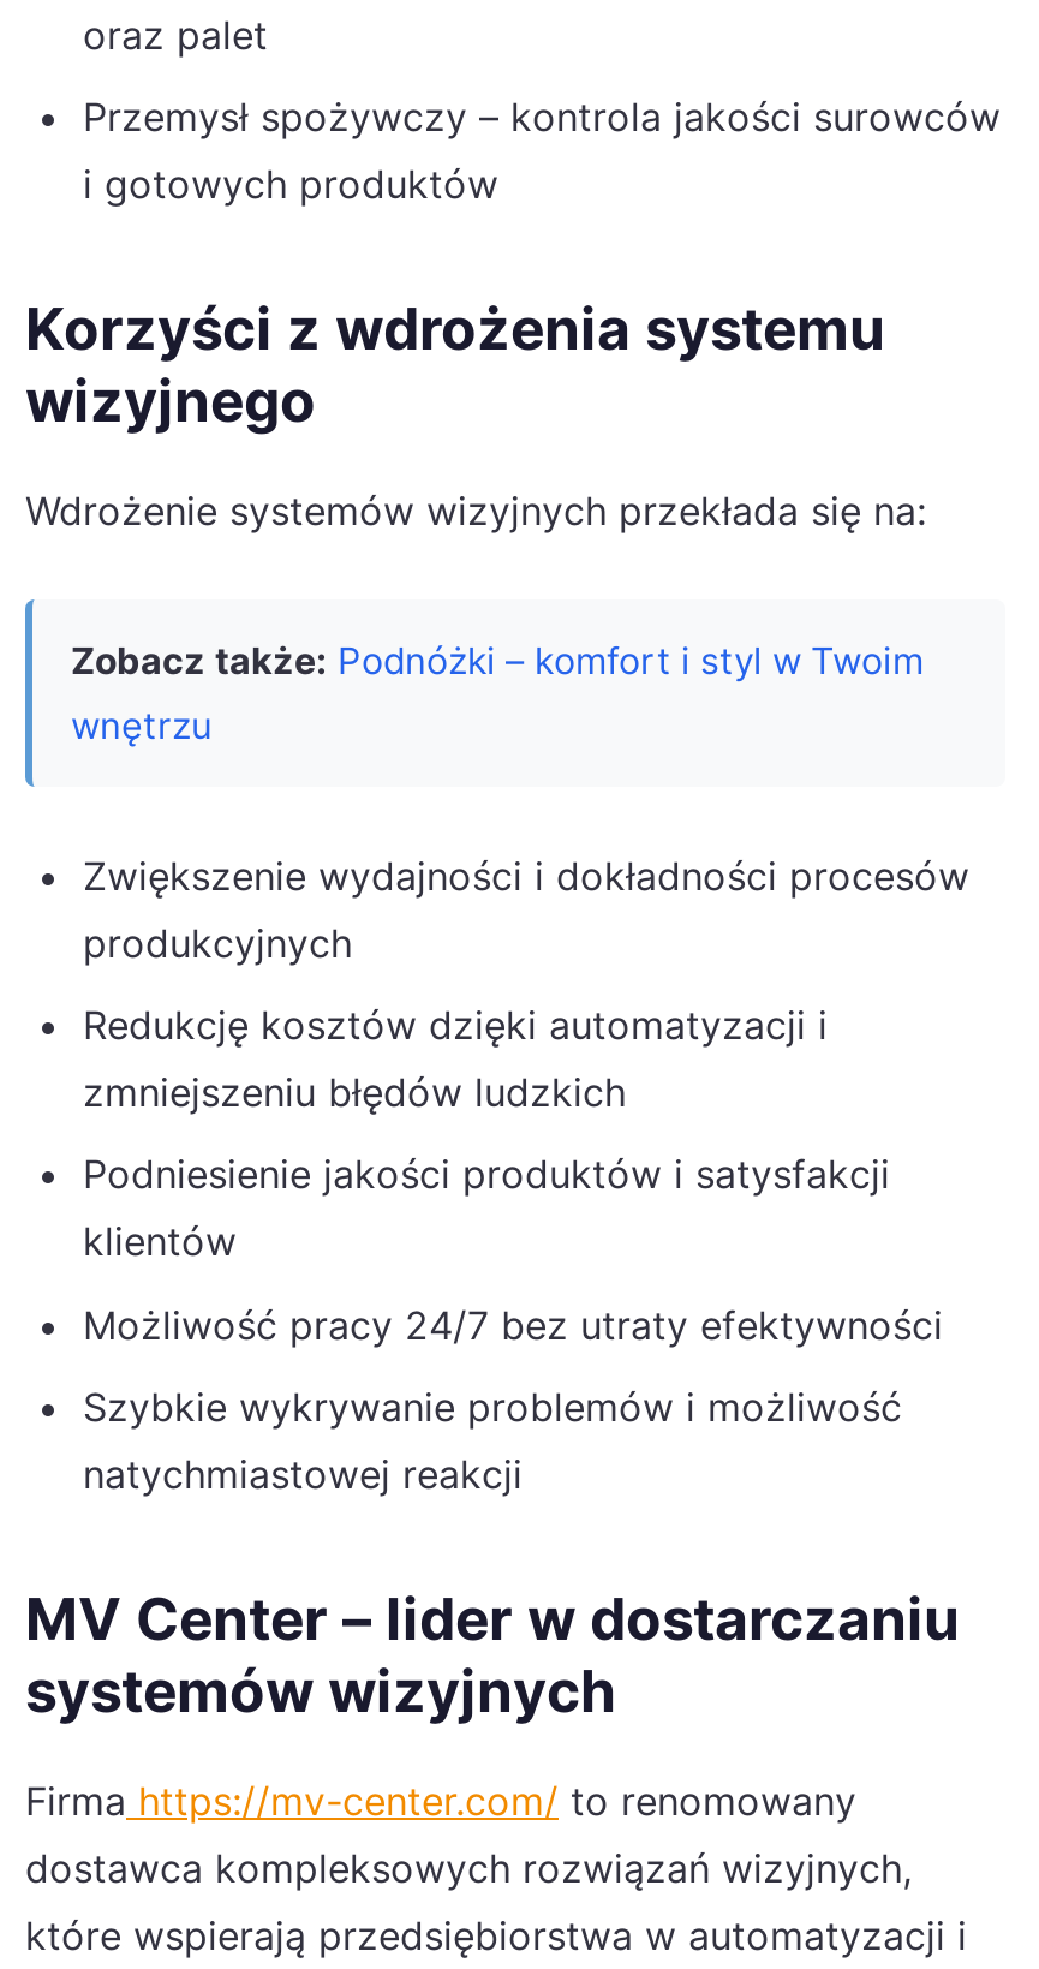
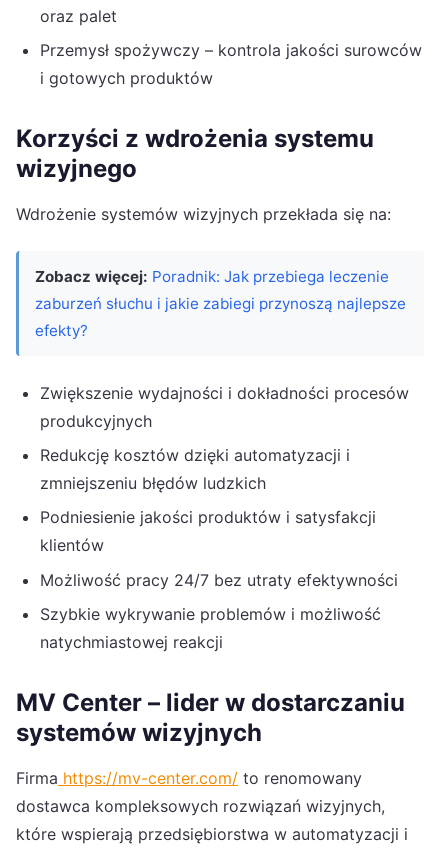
- Zobacz także: Podnóżki – komfort i styl w Twoim
- wnętrzu
+ Zobacz więcej: Poradnik: Jak przebiega leczenie
+ zaburzeń słuchu i jakie zabiegi przynoszą najlepsze
+ efekty?
